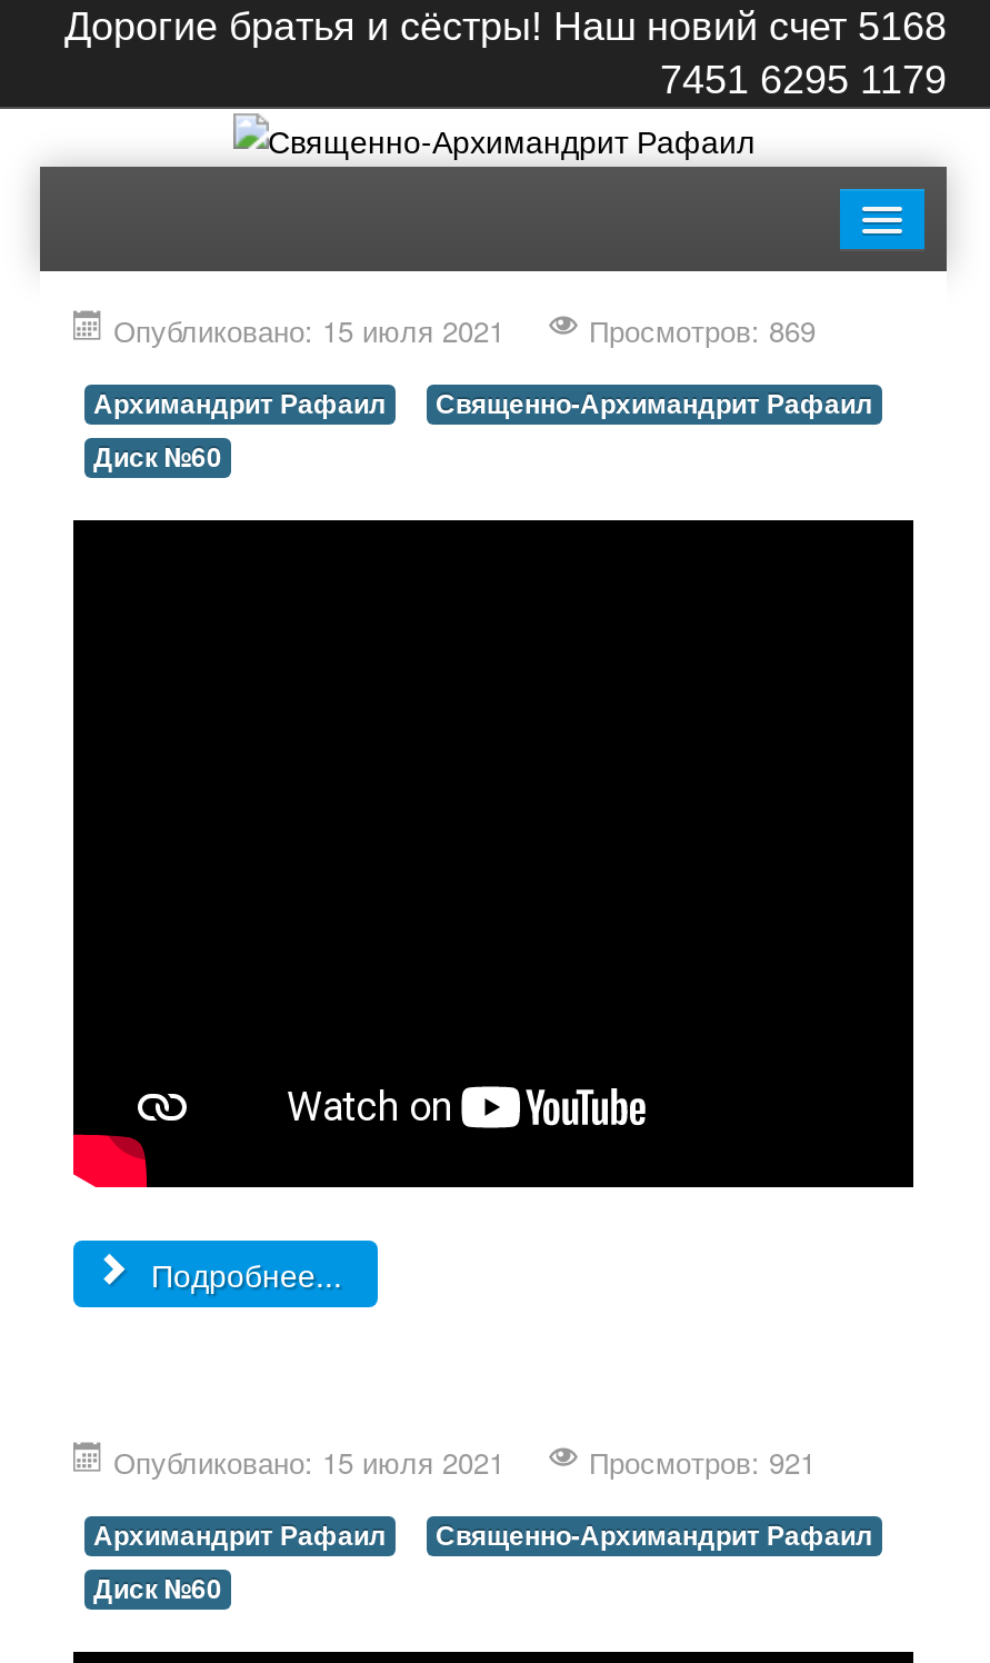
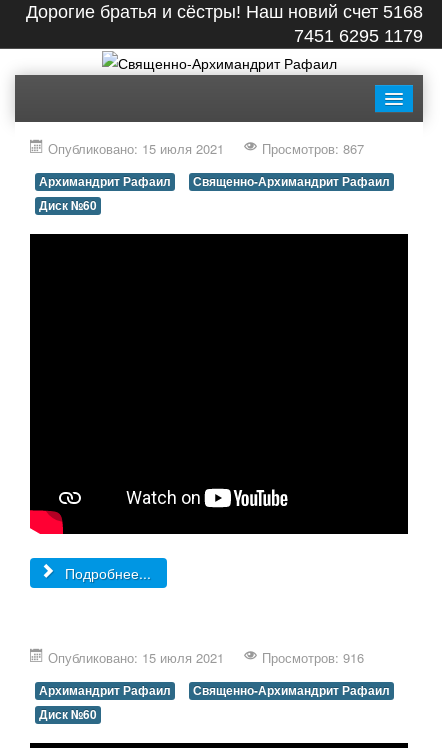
- Опубликовано: 15 июля 2021 Просмотров: 869
+ Опубликовано: 15 июля 2021 Просмотров: 867

- Опубликовано: 15 июля 2021 Просмотров: 921
+ Опубликовано: 15 июля 2021 Просмотров: 916
